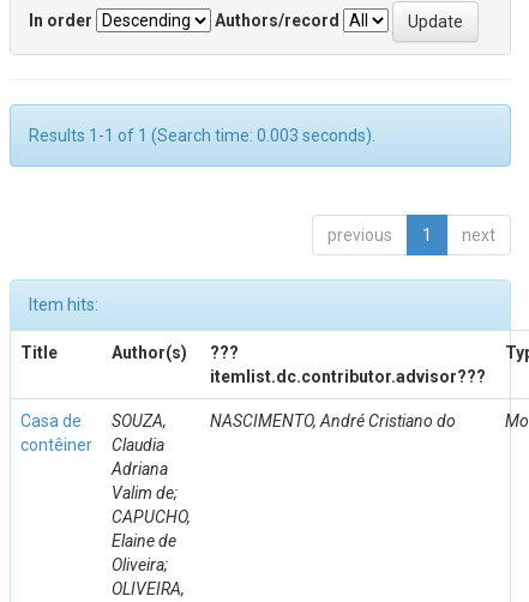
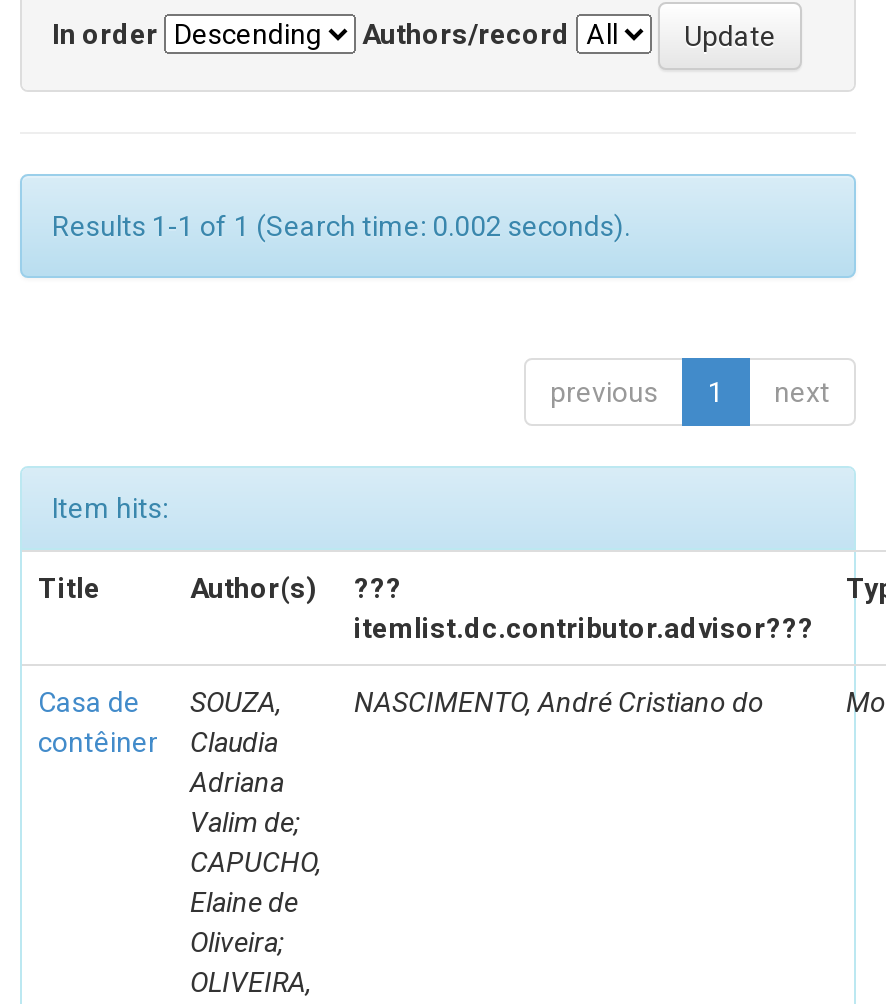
- Results 1-1 of 1 (Search time: 0.003 seconds).
+ Results 1-1 of 1 (Search time: 0.002 seconds).
